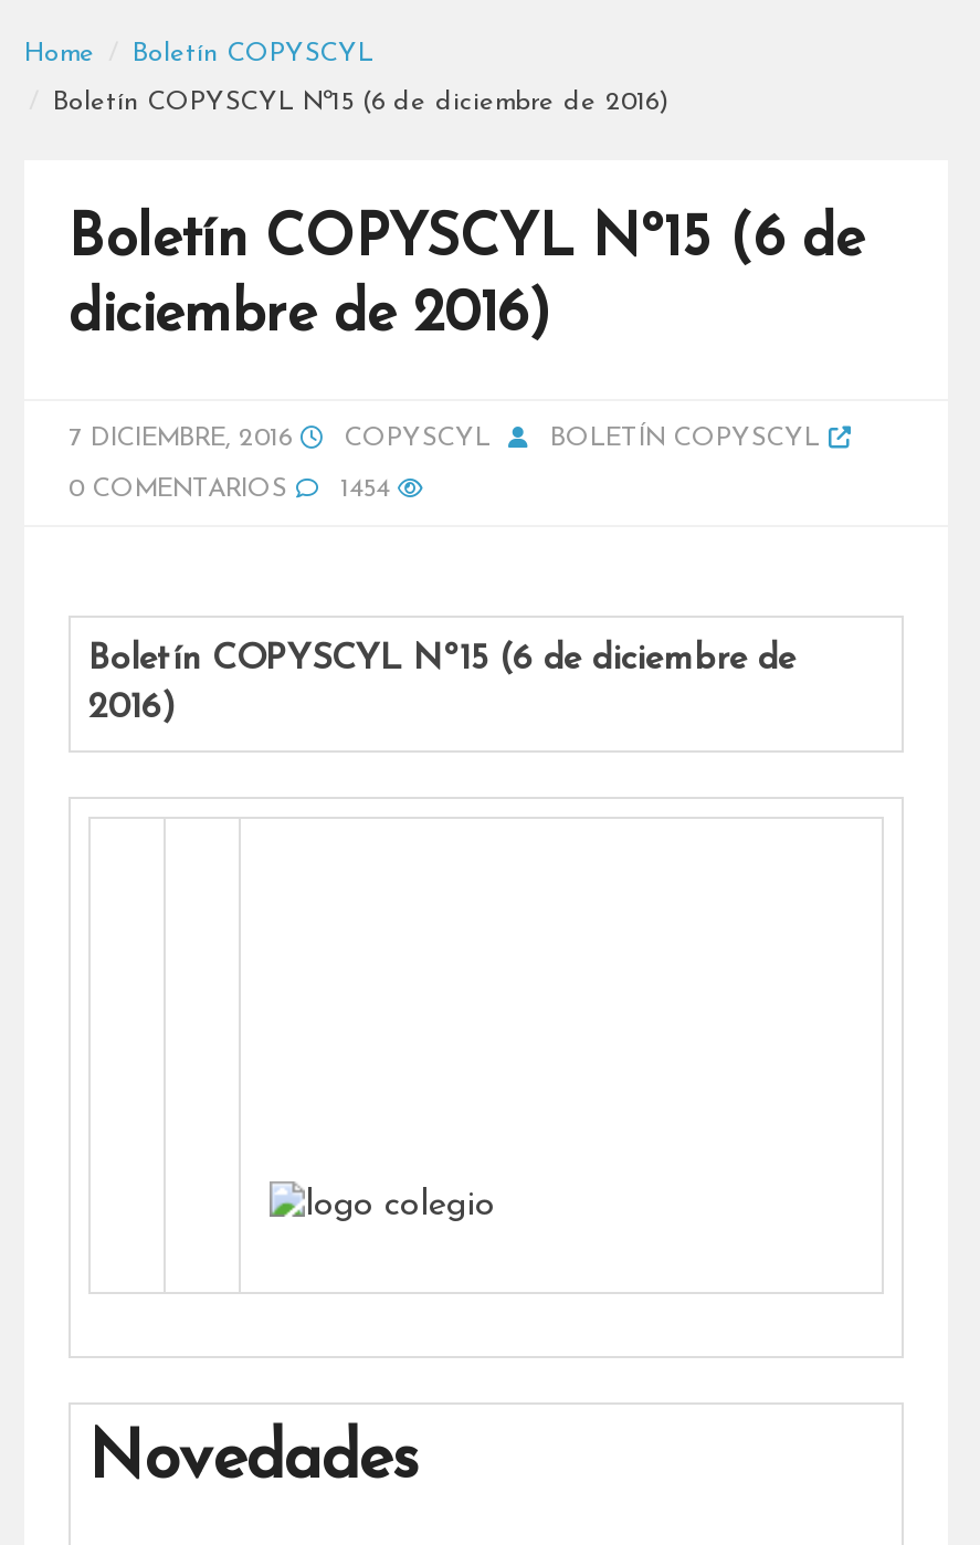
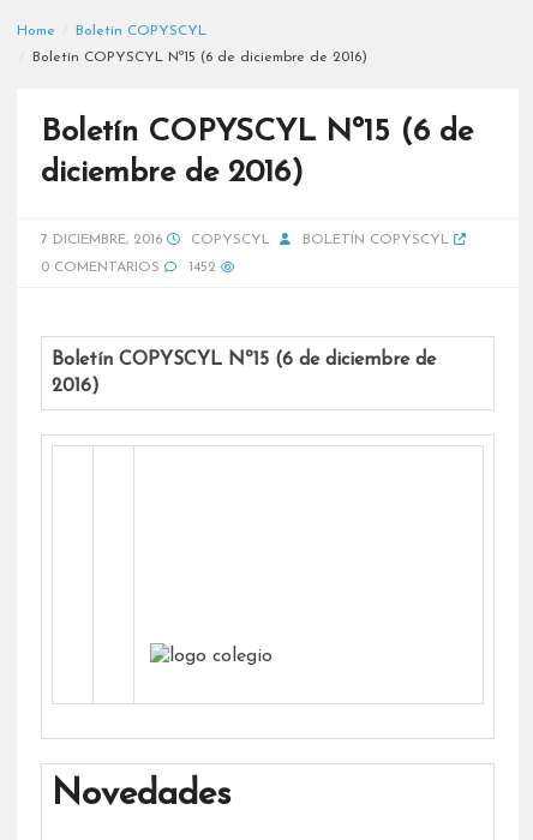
- 1454
+ 1452
